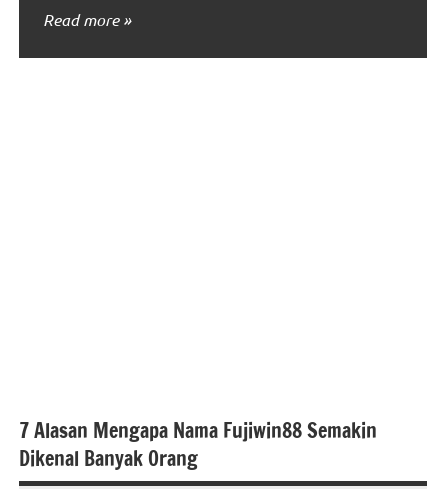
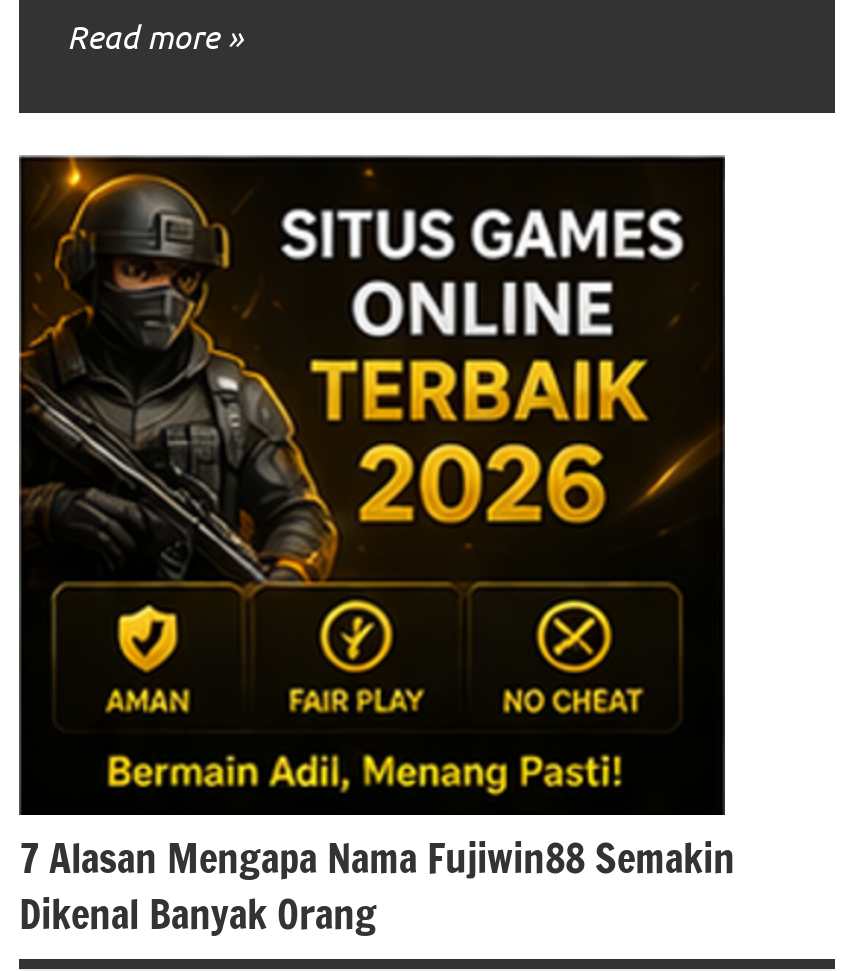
+ [image]
